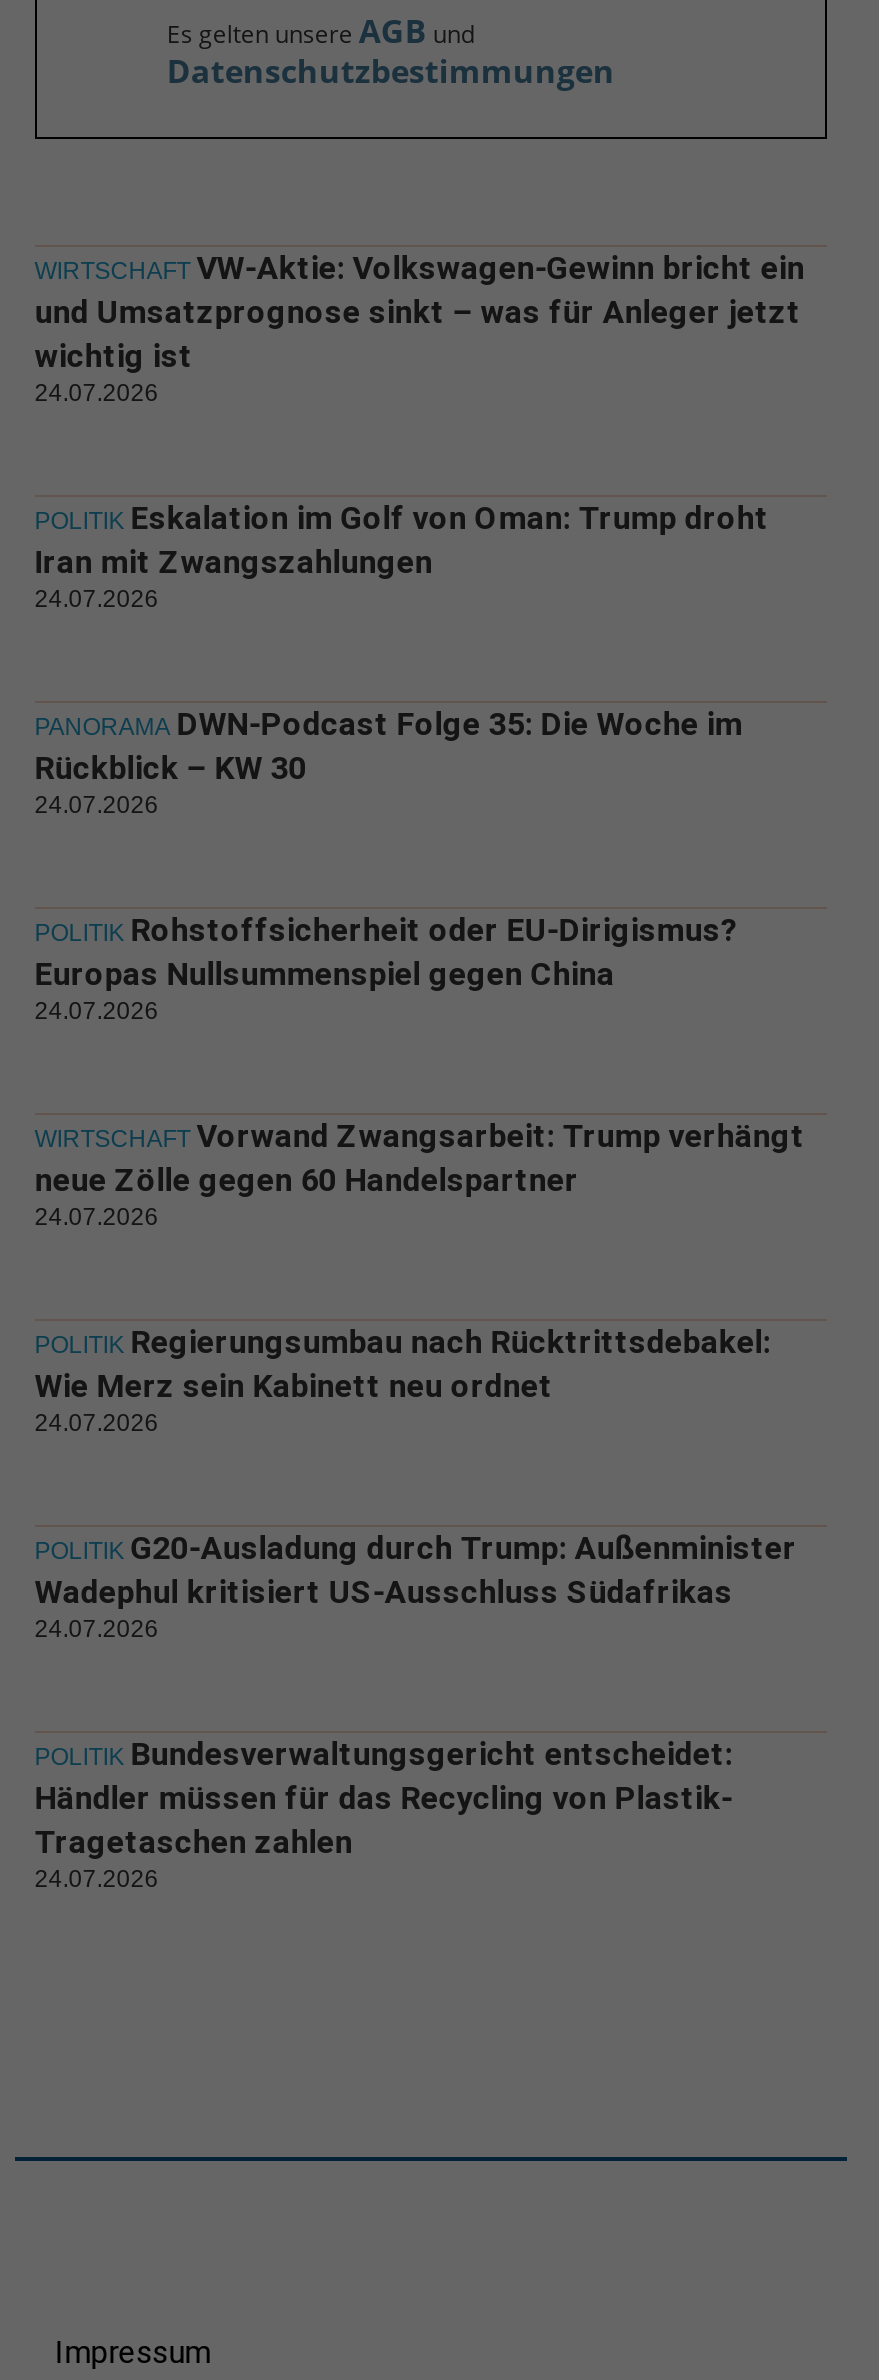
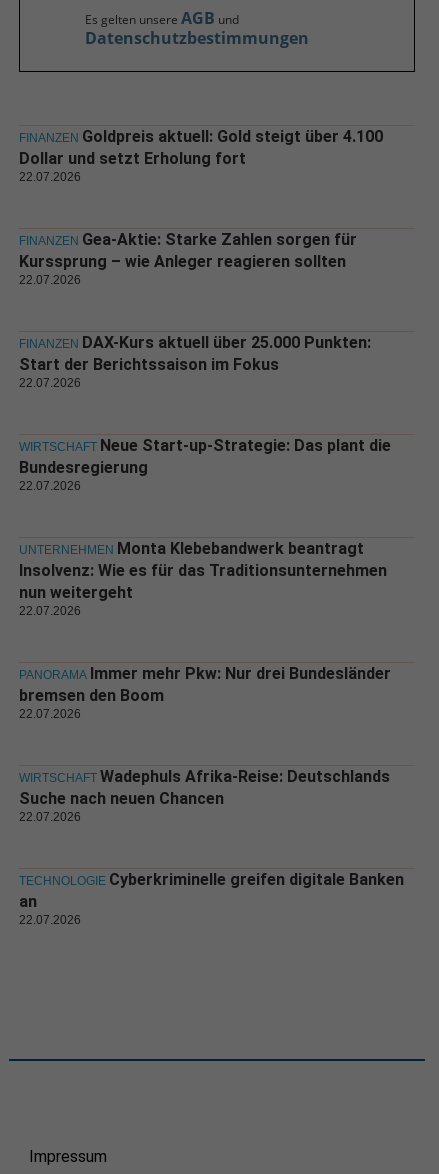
- WIRTSCHAFT VW-Aktie: Volkswagen-Gewinn bricht ein
- und Umsatzprognose sinkt – was für Anleger jetzt
- wichtig ist
- 24.07.2026
+ FINANZEN Goldpreis aktuell: Gold steigt über 4.100
+ Dollar und setzt Erholung fort
+ 22.07.2026

- POLITIK Eskalation im Golf von Oman: Trump droht
- Iran mit Zwangszahlungen
- 24.07.2026
+ FINANZEN Gea-Aktie: Starke Zahlen sorgen für
+ Kurssprung – wie Anleger reagieren sollten
+ 22.07.2026

- PANORAMA DWN-Podcast Folge 35: Die Woche im
- Rückblick – KW 30
- 24.07.2026
+ FINANZEN DAX-Kurs aktuell über 25.000 Punkten:
+ Start der Berichtssaison im Fokus
+ 22.07.2026

- POLITIK Rohstoffsicherheit oder EU-Dirigismus?
- Europas Nullsummenspiel gegen China
- 24.07.2026
+ WIRTSCHAFT Neue Start-up-Strategie: Das plant die
+ Bundesregierung
+ 22.07.2026

- WIRTSCHAFT Vorwand Zwangsarbeit: Trump verhängt
- neue Zölle gegen 60 Handelspartner
- 24.07.2026
+ UNTERNEHMEN Monta Klebebandwerk beantragt
+ Insolvenz: Wie es für das Traditionsunternehmen
+ nun weitergeht
+ 22.07.2026

- POLITIK Regierungsumbau nach Rücktrittsdebakel:
- Wie Merz sein Kabinett neu ordnet
- 24.07.2026
+ PANORAMA Immer mehr Pkw: Nur drei Bundesländer
+ bremsen den Boom
+ 22.07.2026

- POLITIK G20-Ausladung durch Trump: Außenminister
- Wadephul kritisiert US-Ausschluss Südafrikas
- 24.07.2026
+ WIRTSCHAFT Wadephuls Afrika-Reise: Deutschlands
+ Suche nach neuen Chancen
+ 22.07.2026

- POLITIK Bundesverwaltungsgericht entscheidet:
- Händler müssen für das Recycling von Plastik-
- Tragetaschen zahlen
- 24.07.2026
+ TECHNOLOGIE Cyberkriminelle greifen digitale Banken
+ an
+ 22.07.2026
